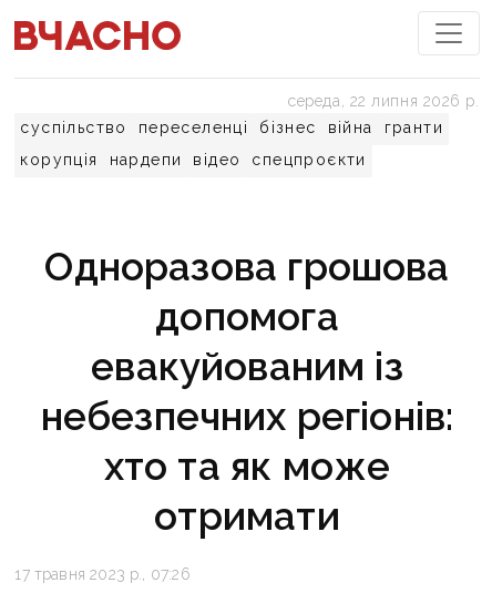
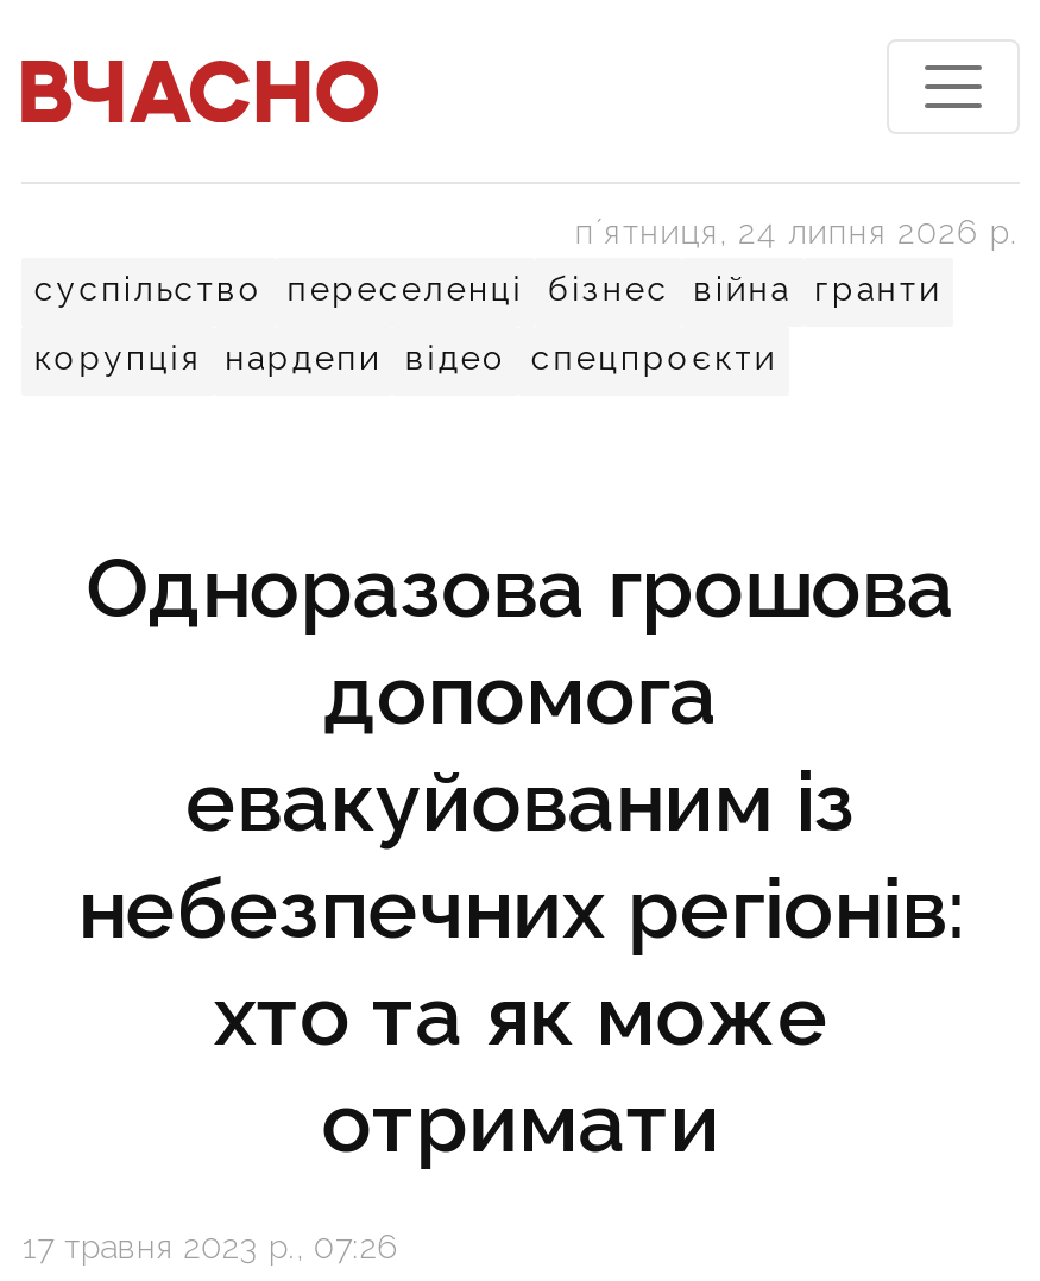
- середа, 22 липня 2026 р.
+ пʼятниця, 24 липня 2026 р.
